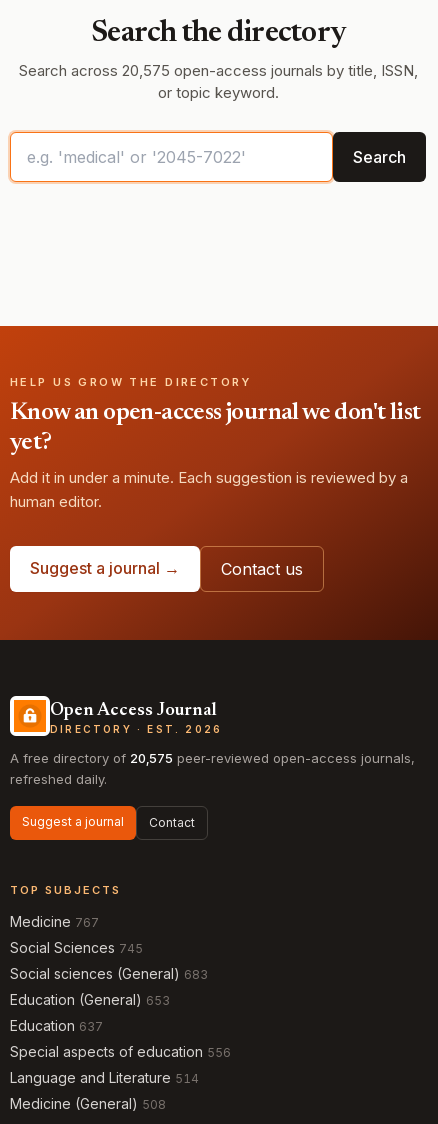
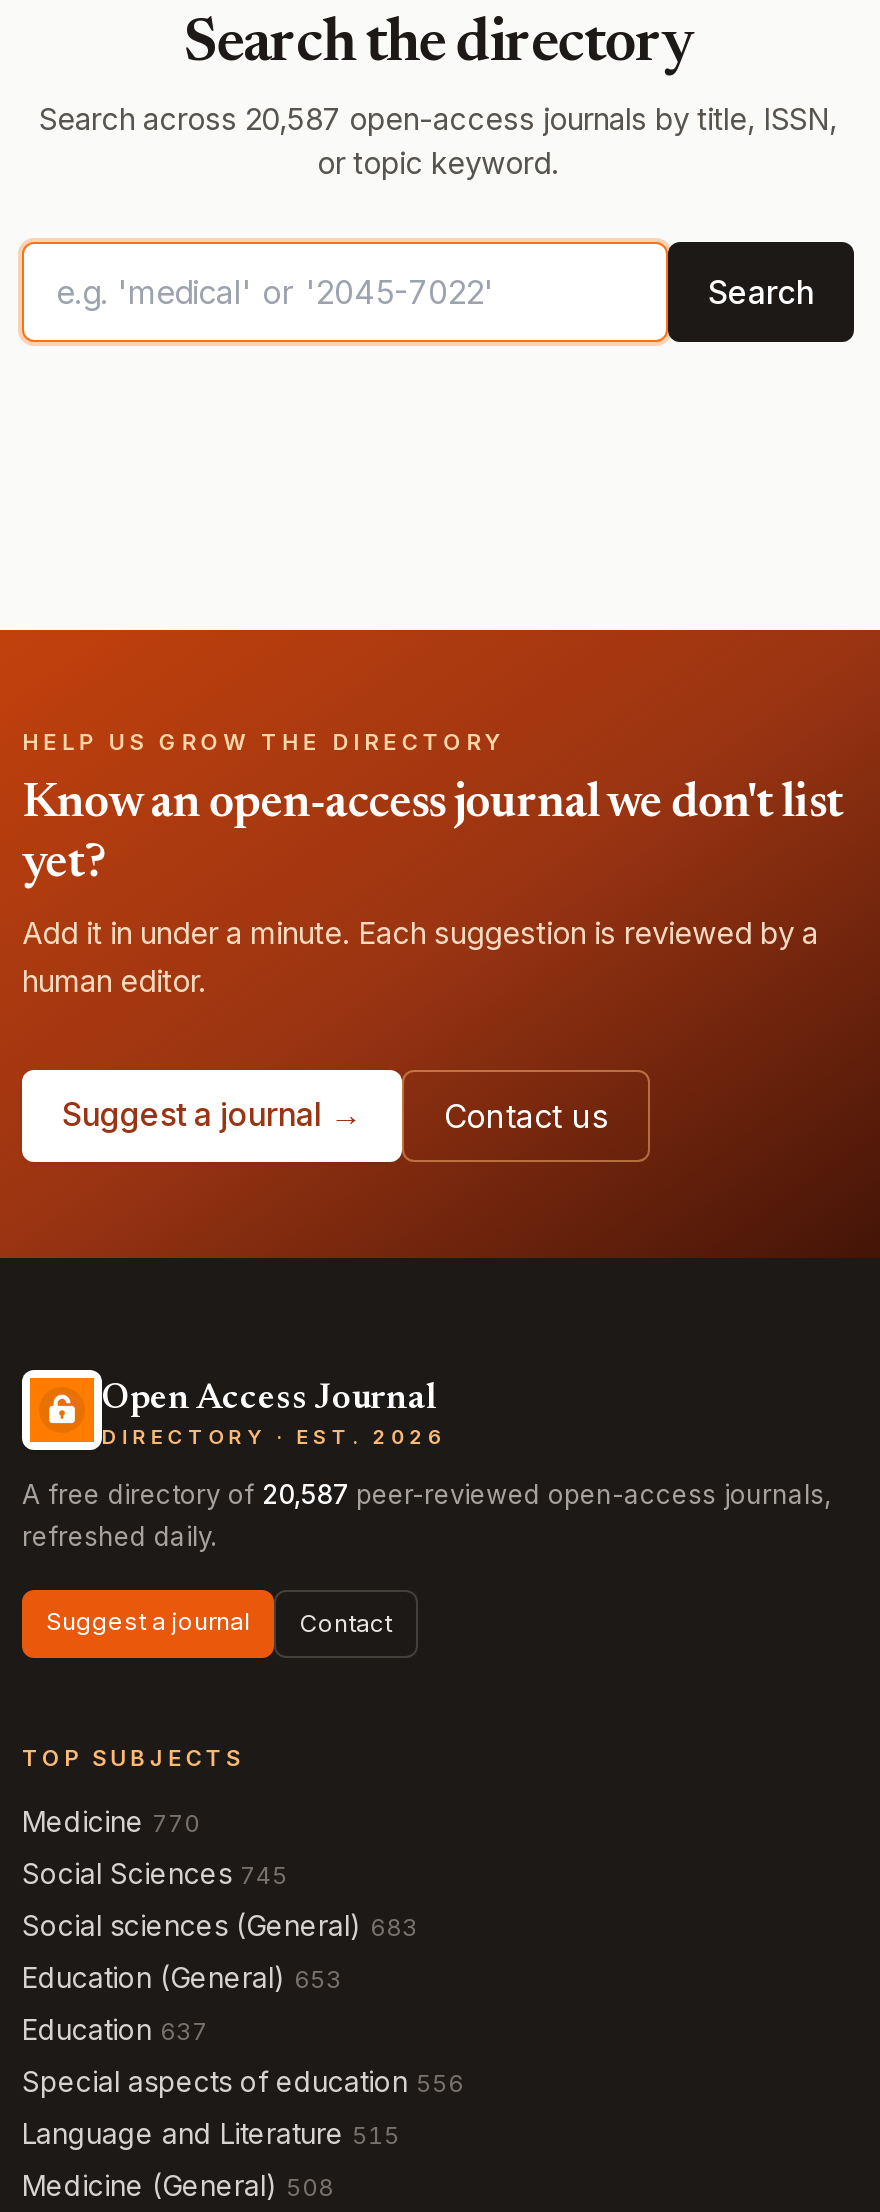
- Search across 20,575 open-access journals by title, ISSN,
+ Search across 20,587 open-access journals by title, ISSN,

- A free directory of 20,575 peer-reviewed open-access journals,
+ A free directory of 20,587 peer-reviewed open-access journals,

- Medicine 767
+ Medicine 770

- Language and Literature 514
+ Language and Literature 515
